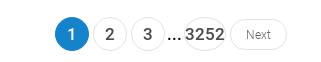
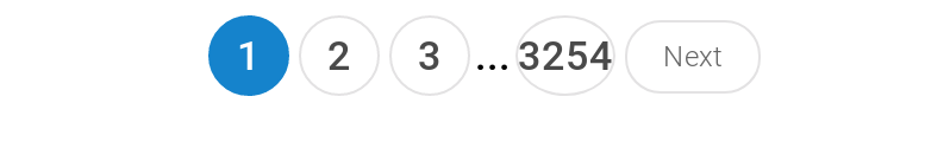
- 1 2 3 ... 3252 Next
+ 1 2 3 ... 3254 Next
